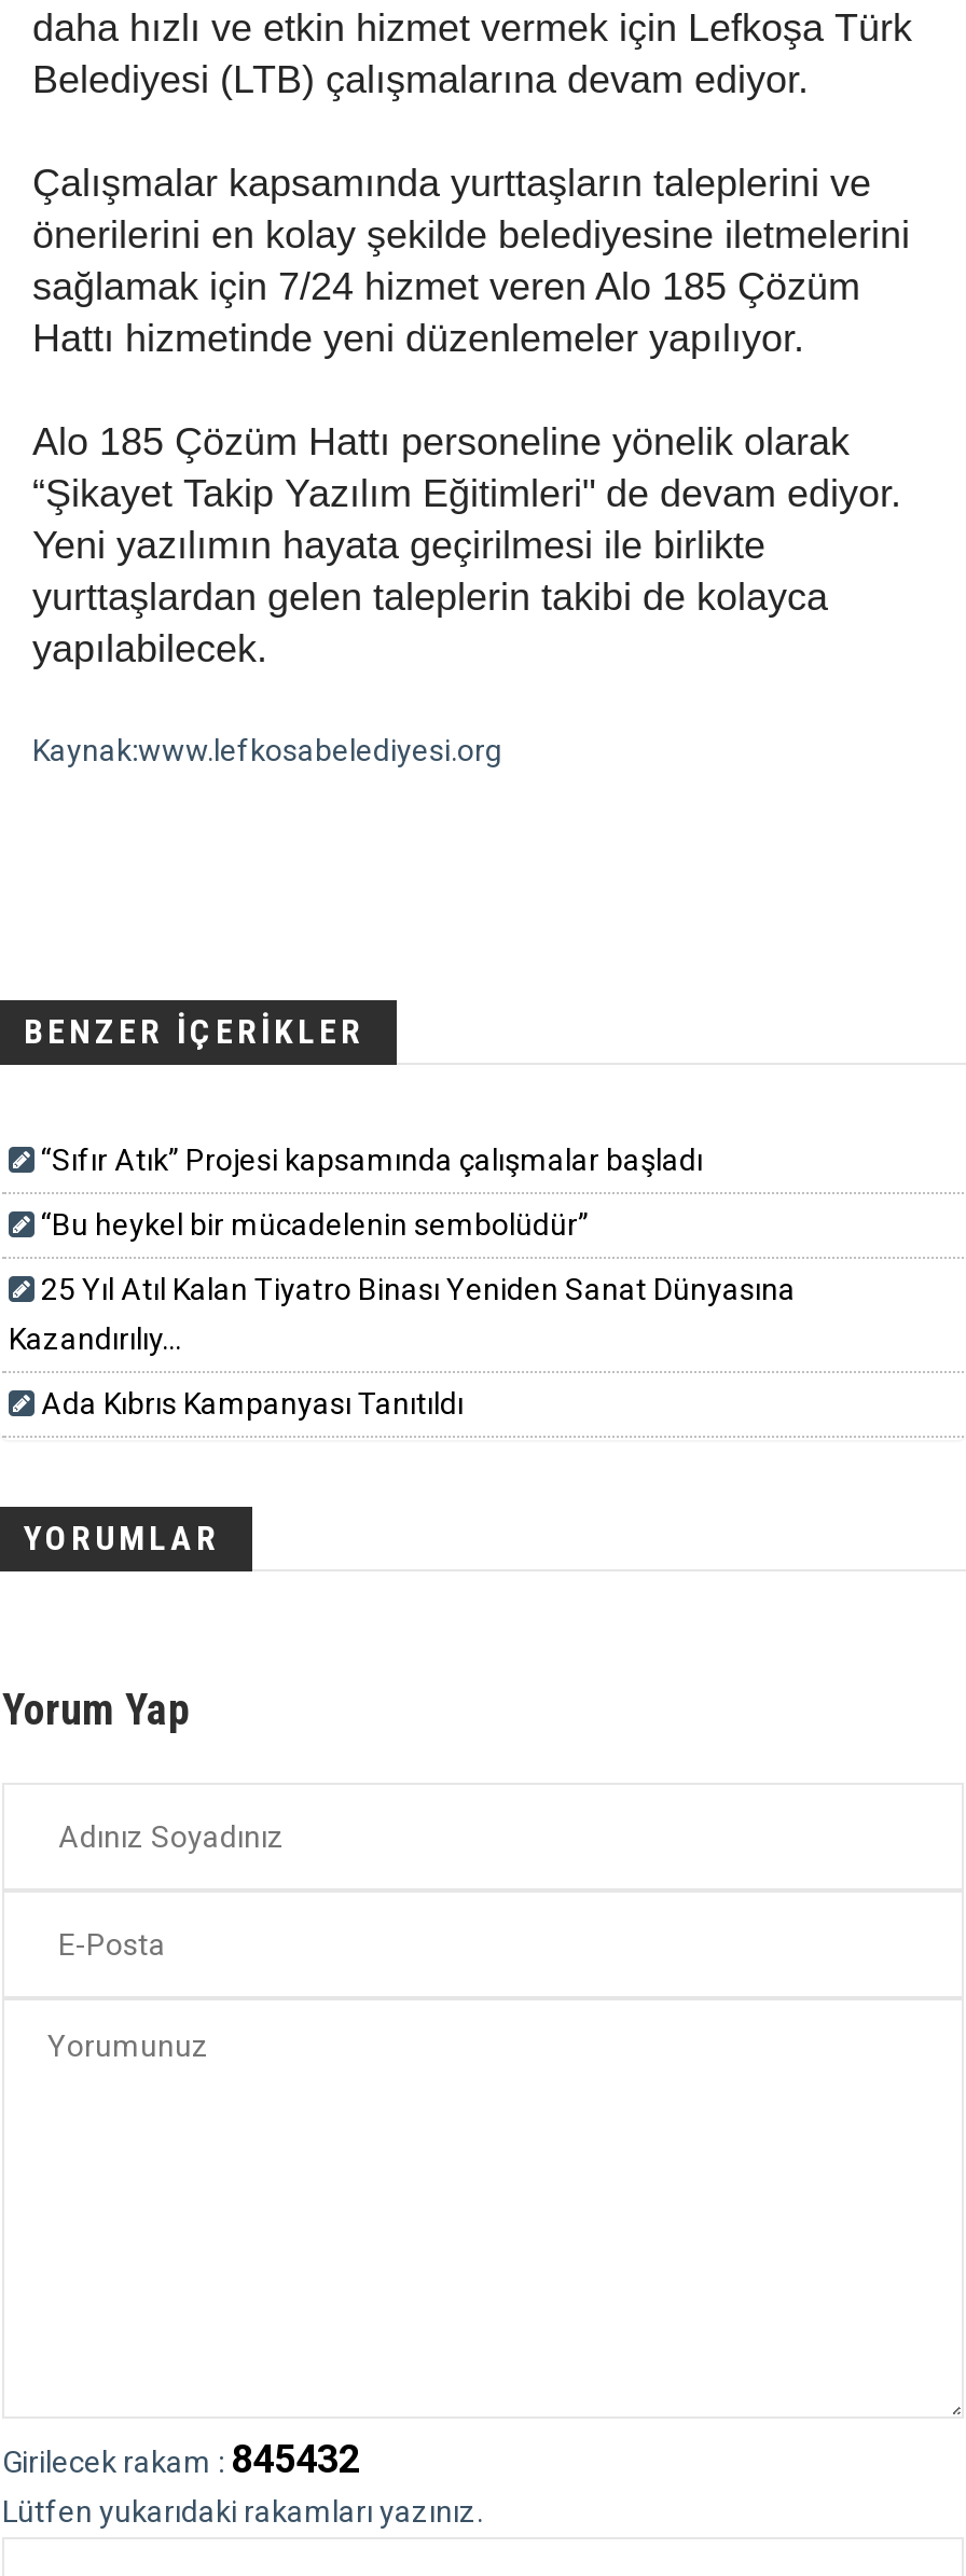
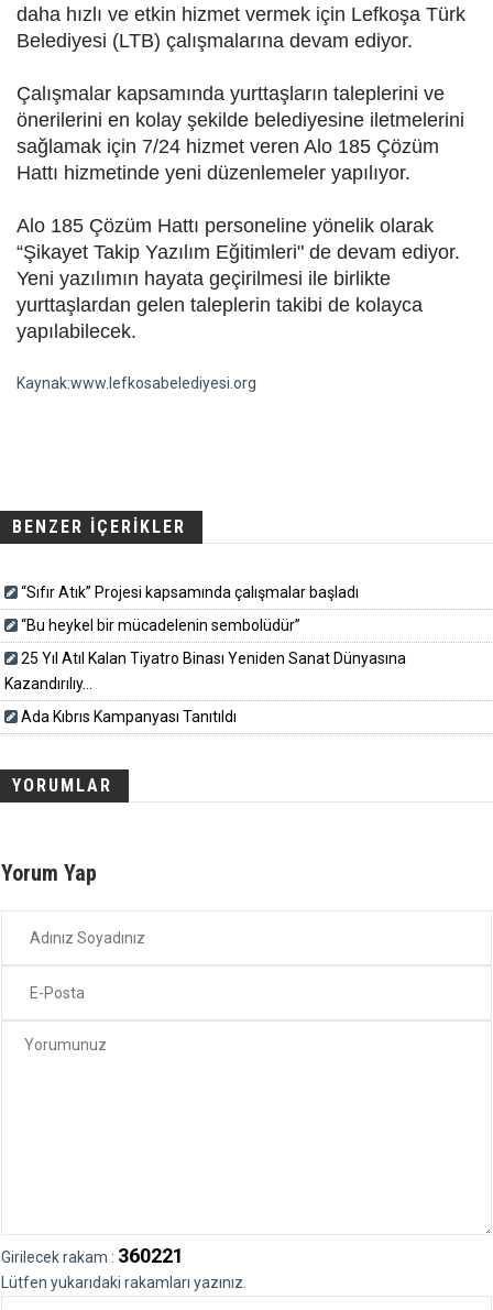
- Girilecek rakam : 845432
+ Girilecek rakam : 360221
